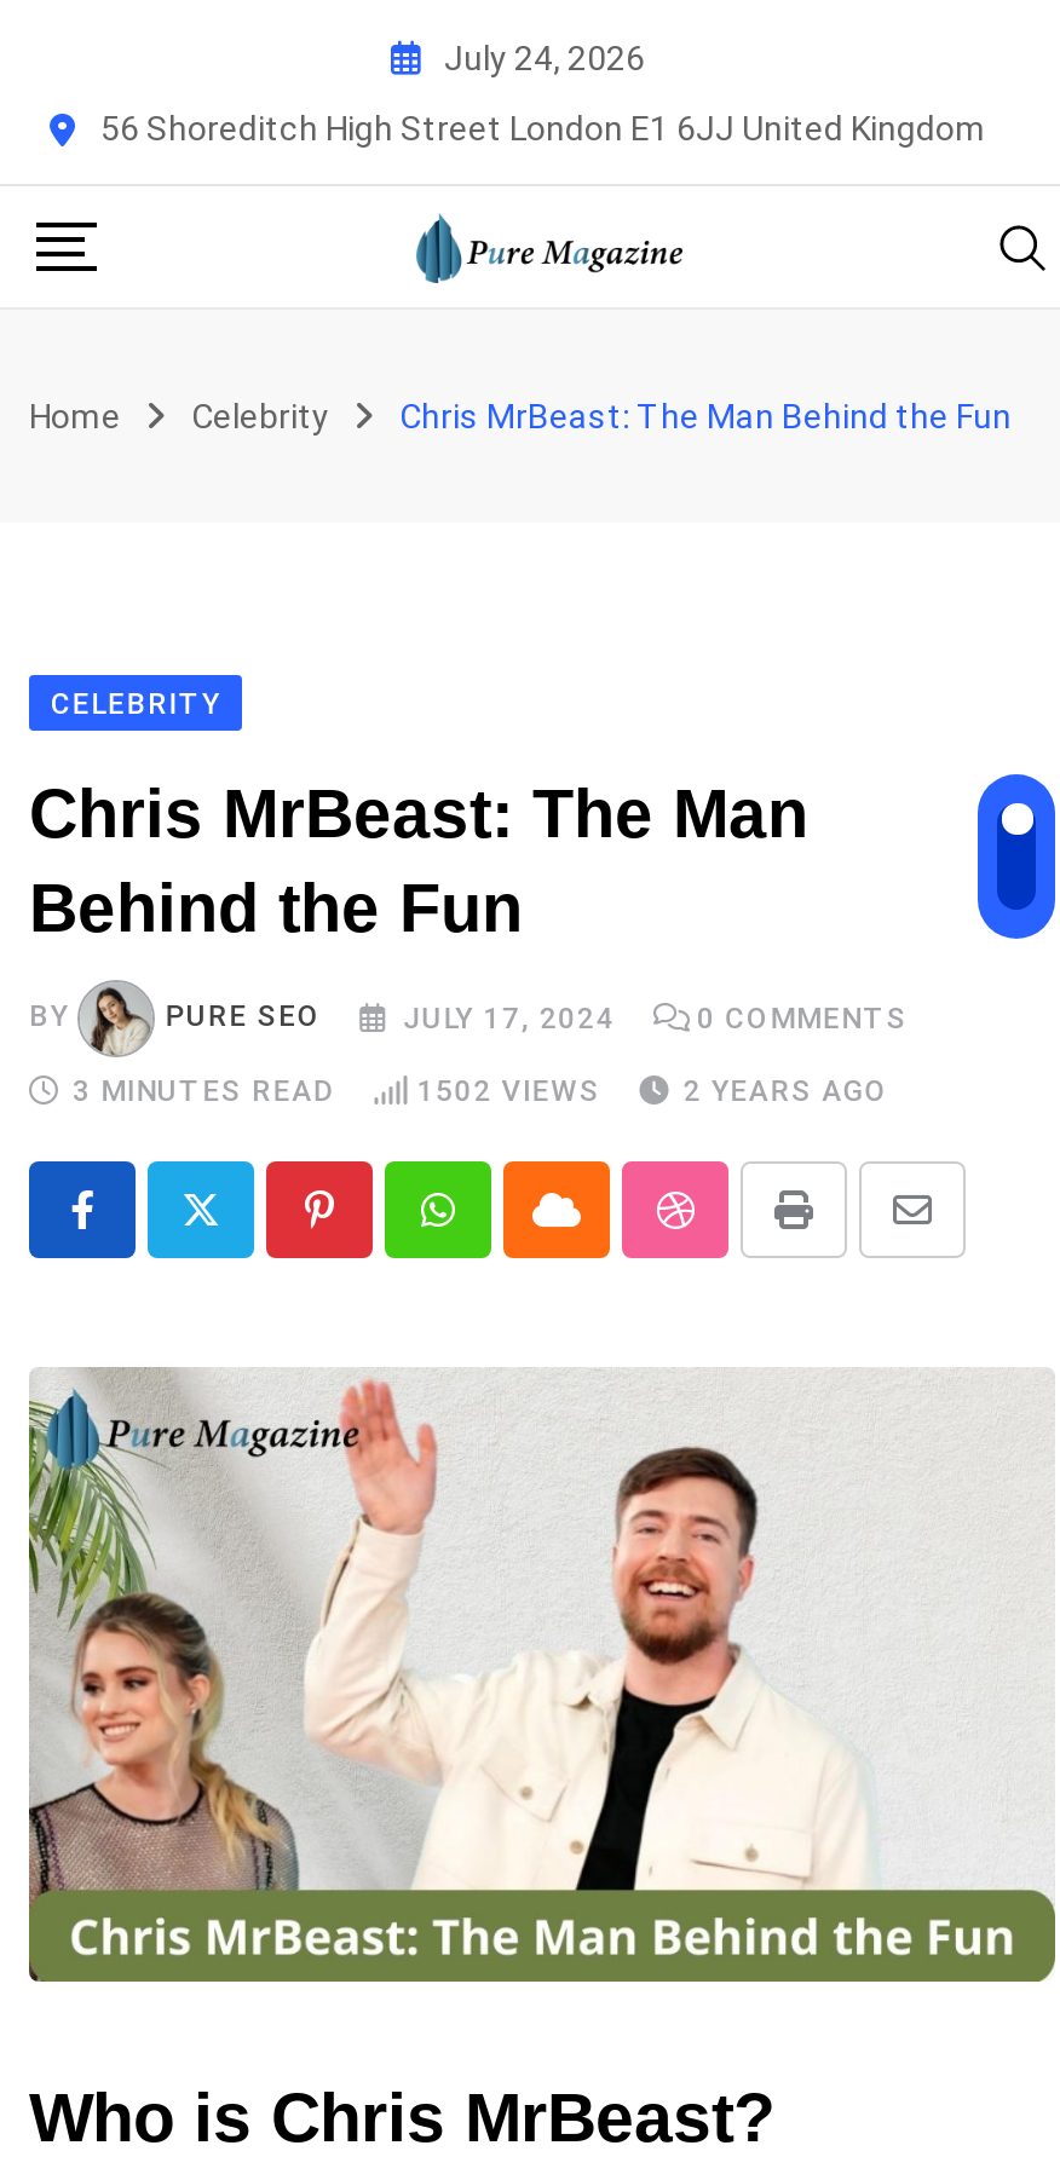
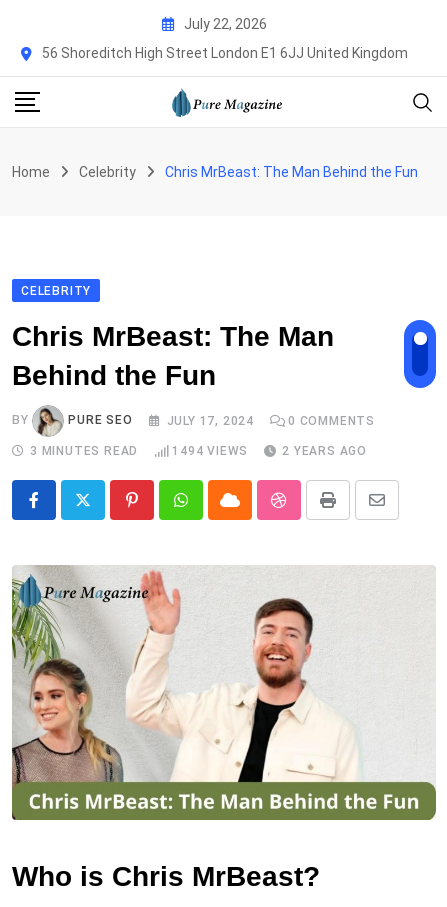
- July 24, 2026
+ July 22, 2026

- 1502 VIEWS
+ 1494 VIEWS
